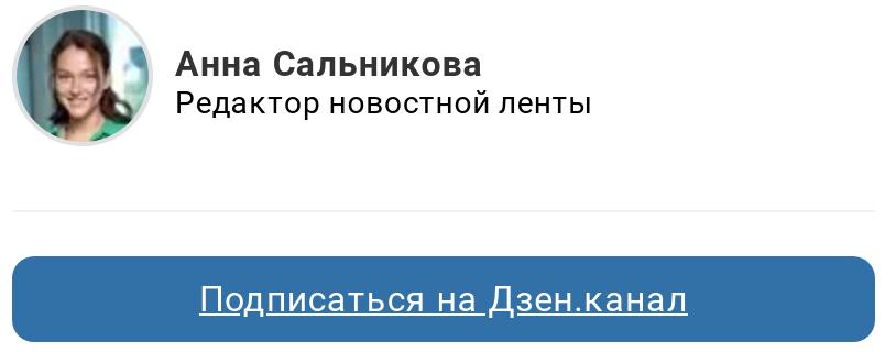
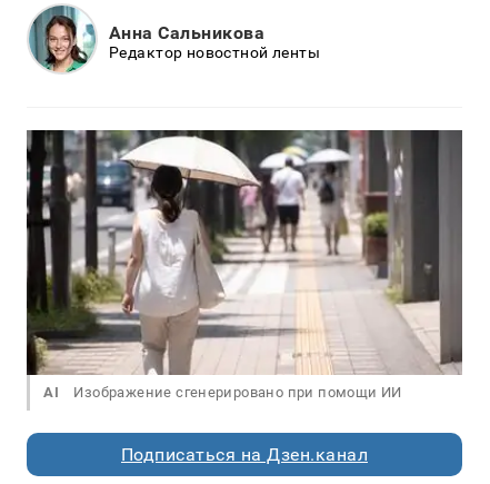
+ [image]
+ AI
+ Изображение сгенерировано при помощи ИИ
